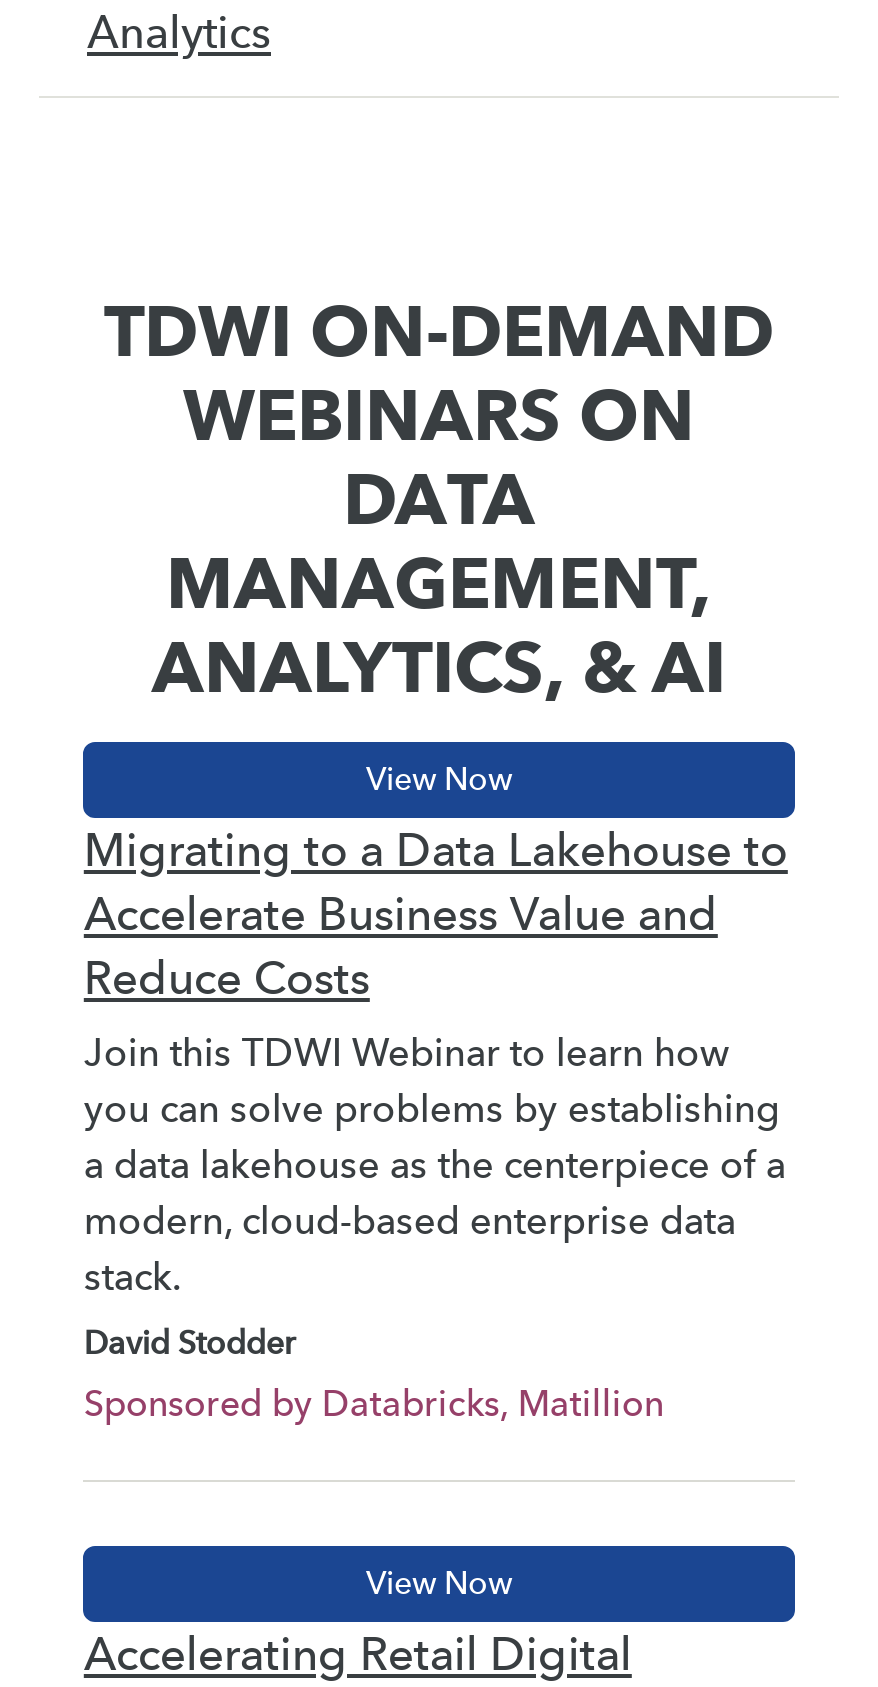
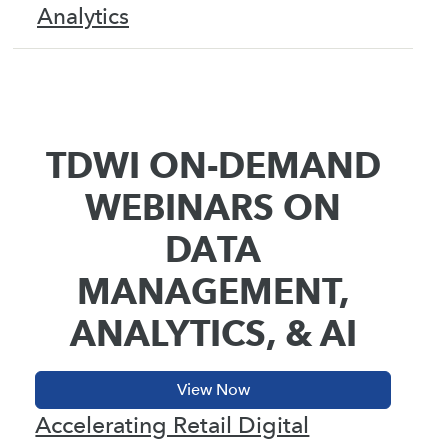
- Migrating to a Data Lakehouse to
- Accelerate Business Value and
- Reduce Costs
- Join this TDWI Webinar to learn how
- you can solve problems by establishing
- a data lakehouse as the centerpiece of a
- modern, cloud-based enterprise data
- stack.
- David Stodder
- Sponsored by Databricks, Matillion
